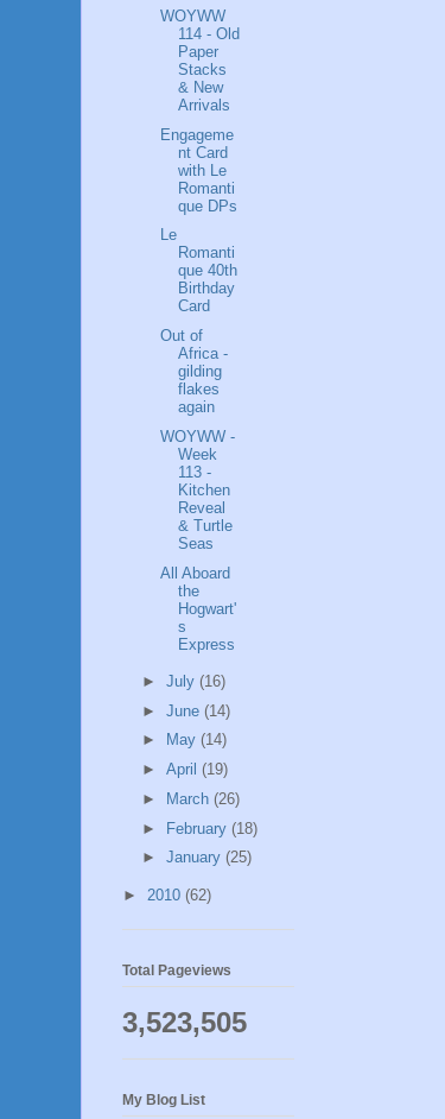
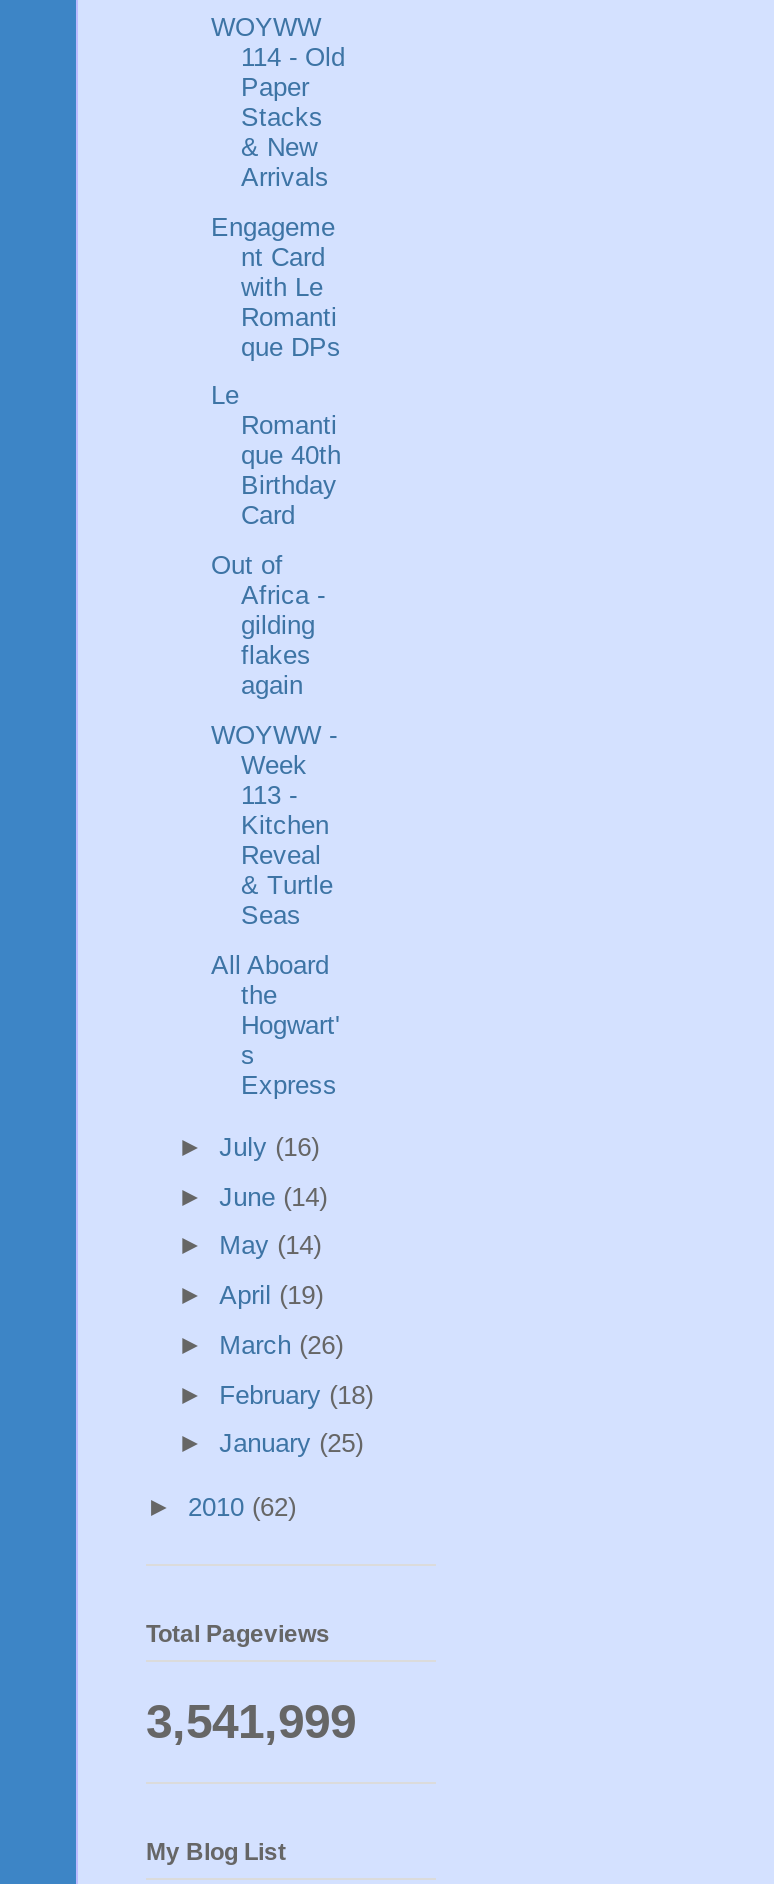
- 3,523,505
+ 3,541,999
